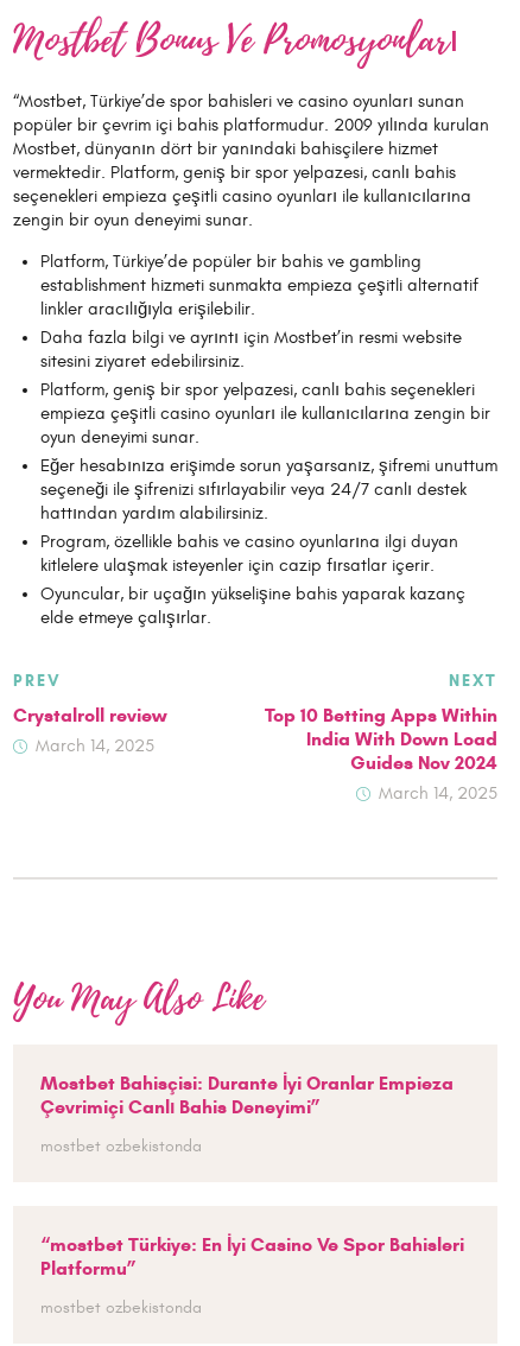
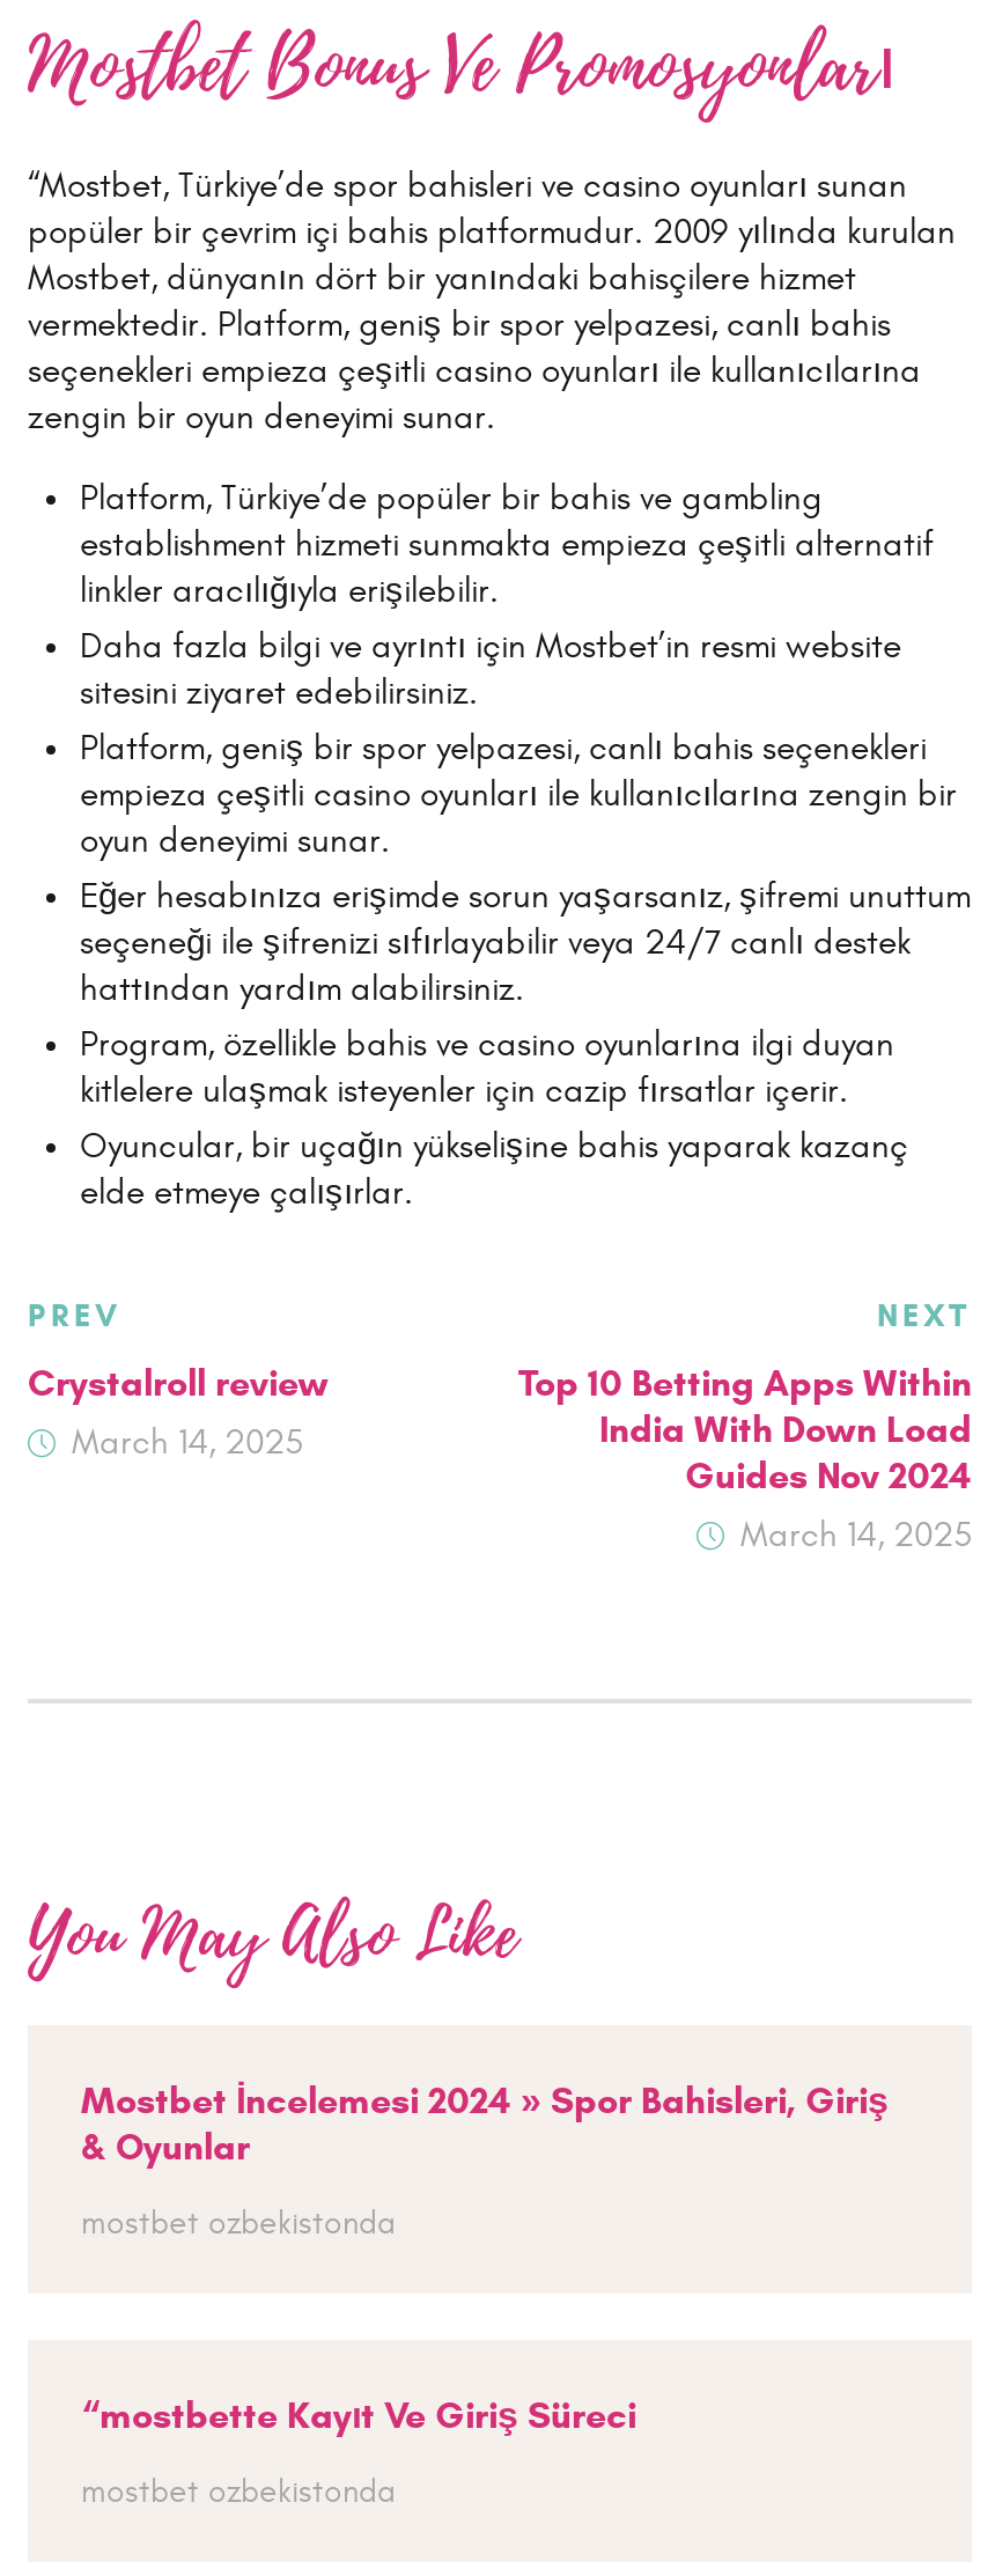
- Mostbet Bahisçisi: Durante İyi Oranlar Empieza
- Çevrimiçi Canlı Bahis Deneyimi”
+ Mostbet İncelemesi 2024 » Spor Bahisleri, Giriş
+ & Oyunlar

- “mostbet Türkiye: En İyi Casino Ve Spor Bahisleri
- Platformu”
+ “mostbette Kayıt Ve Giriş Süreci
